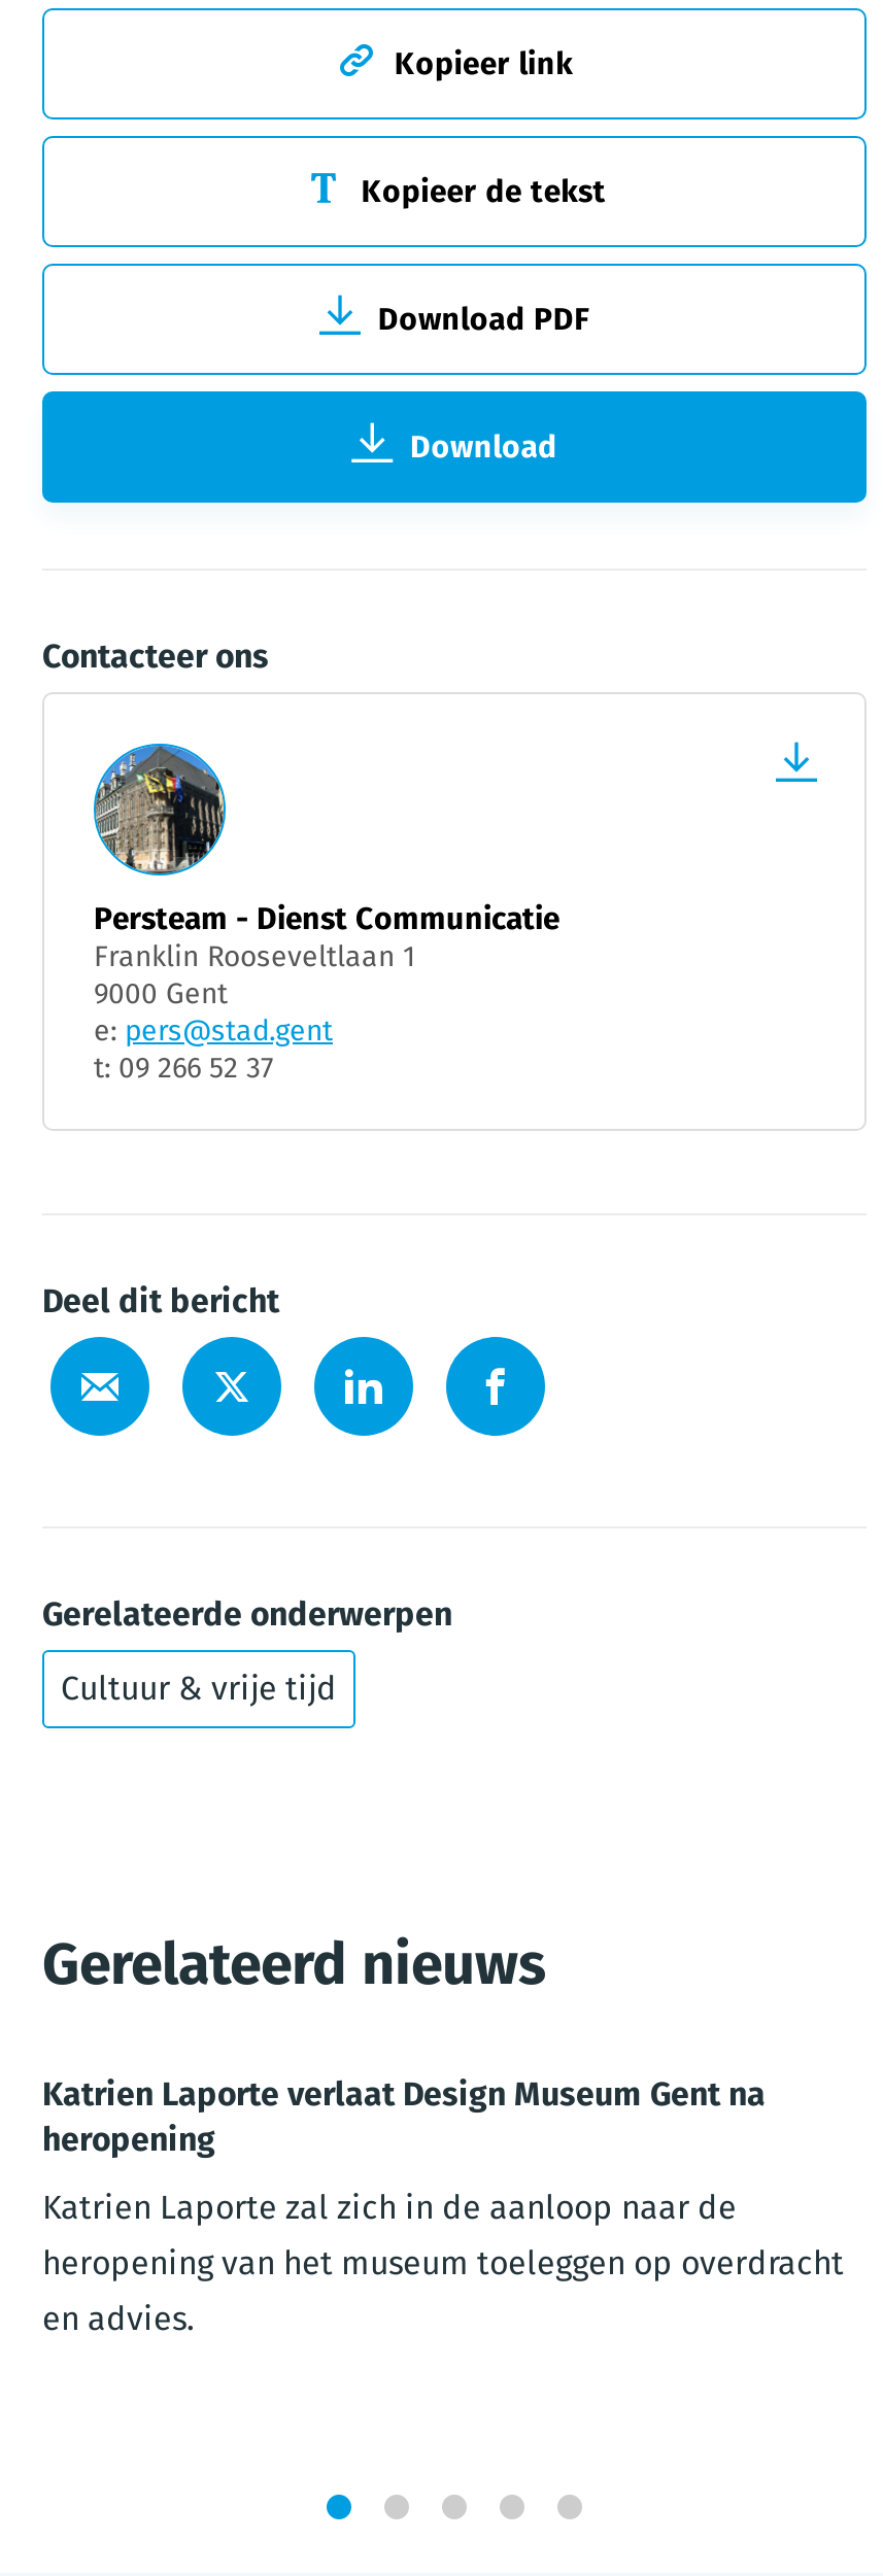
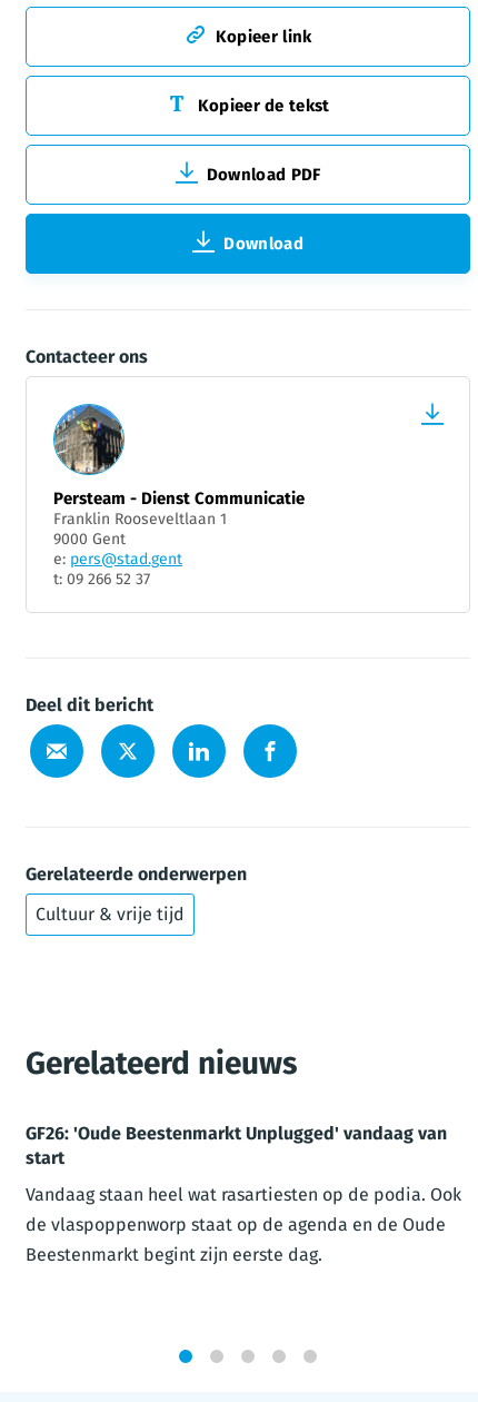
- Katrien Laporte verlaat Design Museum Gent na
- heropening
+ GF26: 'Oude Beestenmarkt Unplugged' vandaag van
+ start

- Katrien Laporte zal zich in de aanloop naar de
- heropening van het museum toeleggen op overdracht
- en advies.
+ Vandaag staan heel wat rasartiesten op de podia. Ook
+ de vlaspoppenworp staat op de agenda en de Oude
+ Beestenmarkt begint zijn eerste dag.
